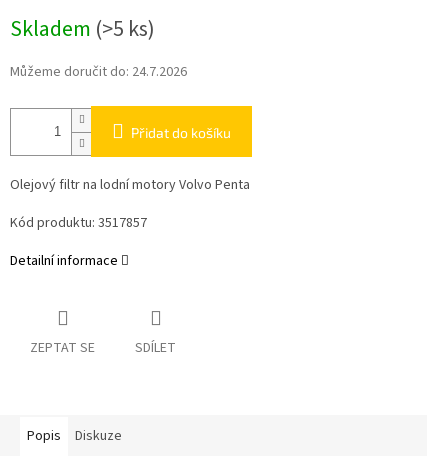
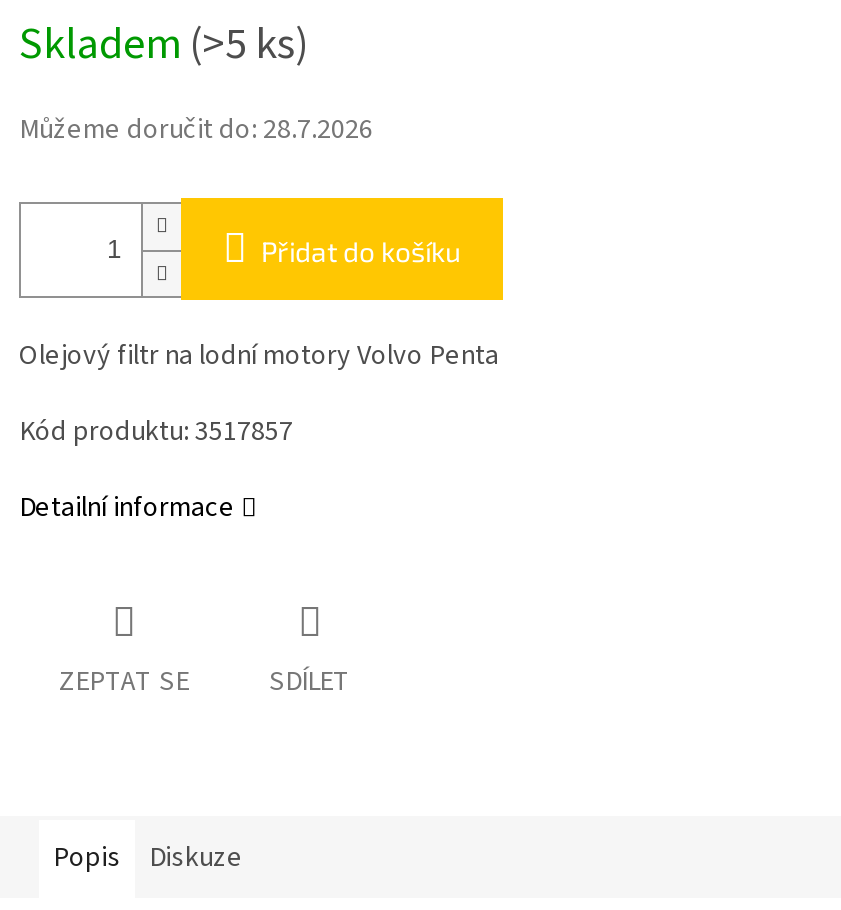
- Můžeme doručit do: 24.7.2026
+ Můžeme doručit do: 28.7.2026
